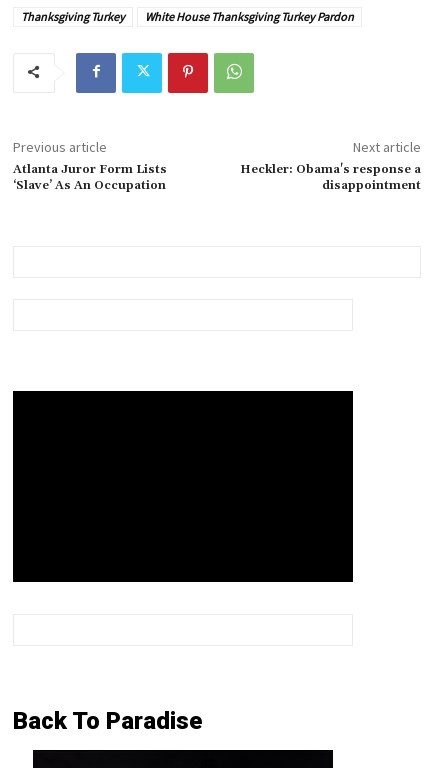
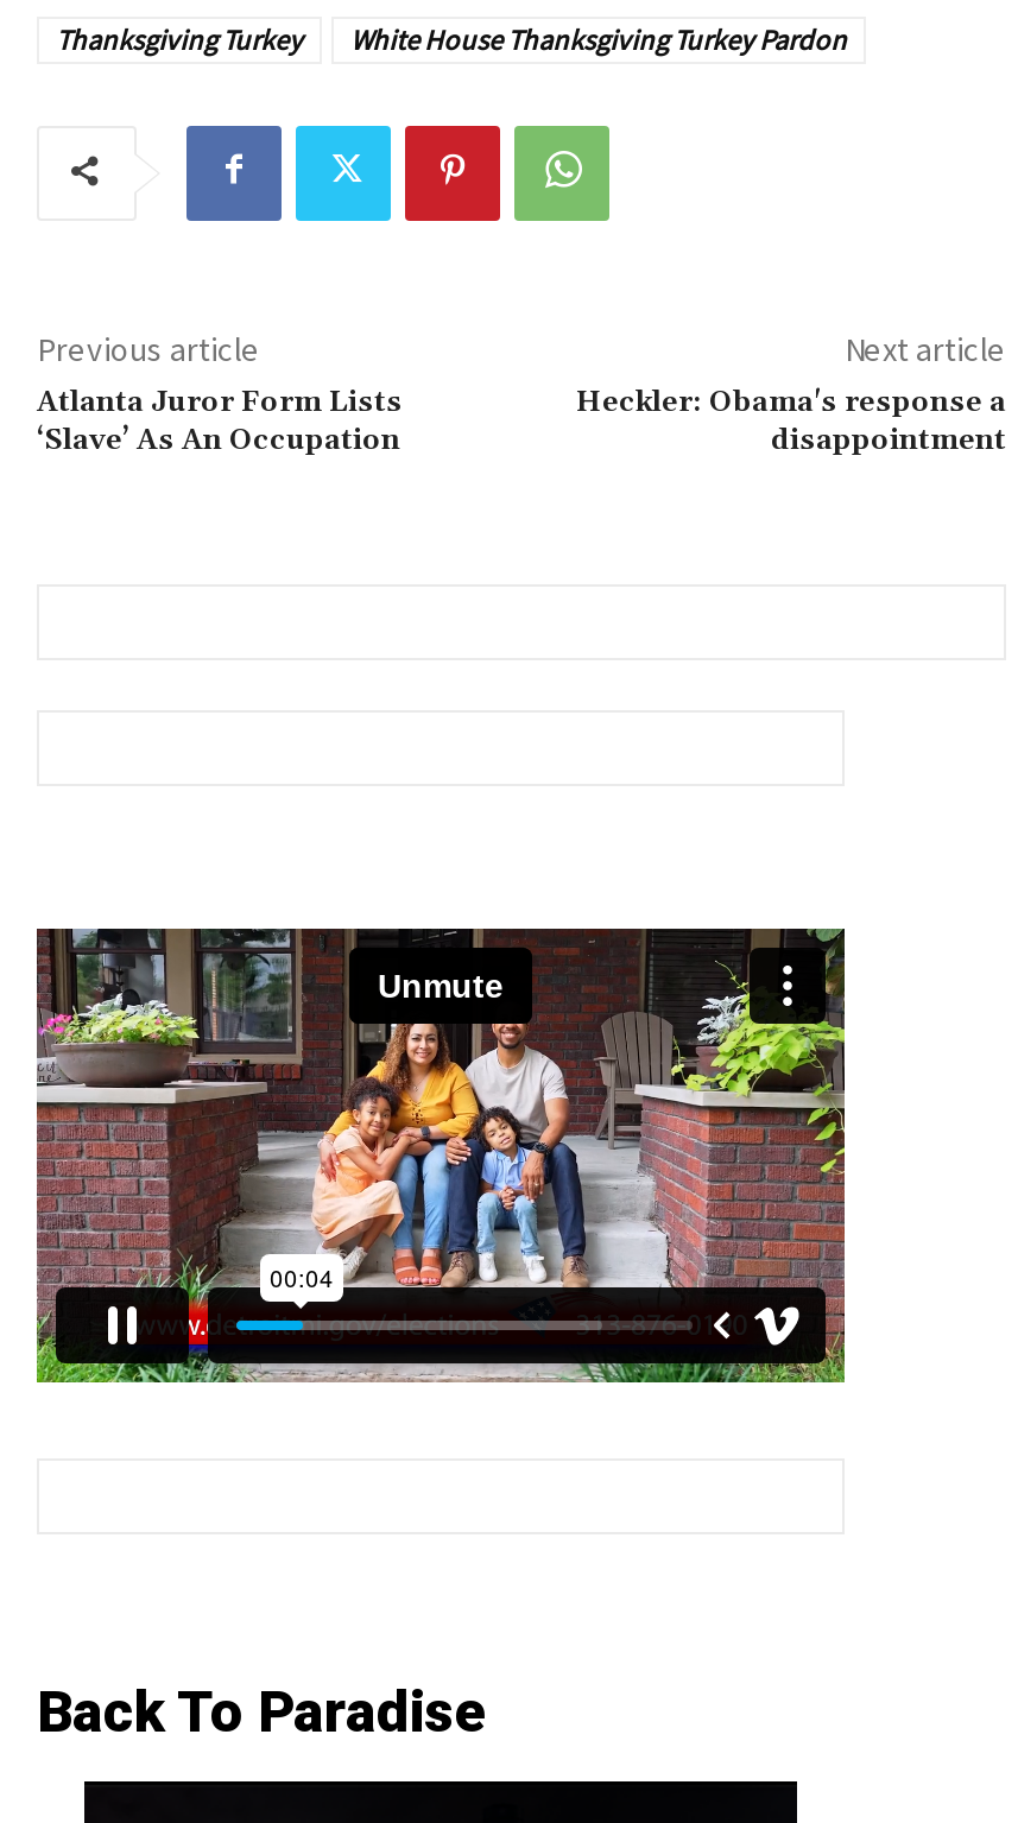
+ [image]
